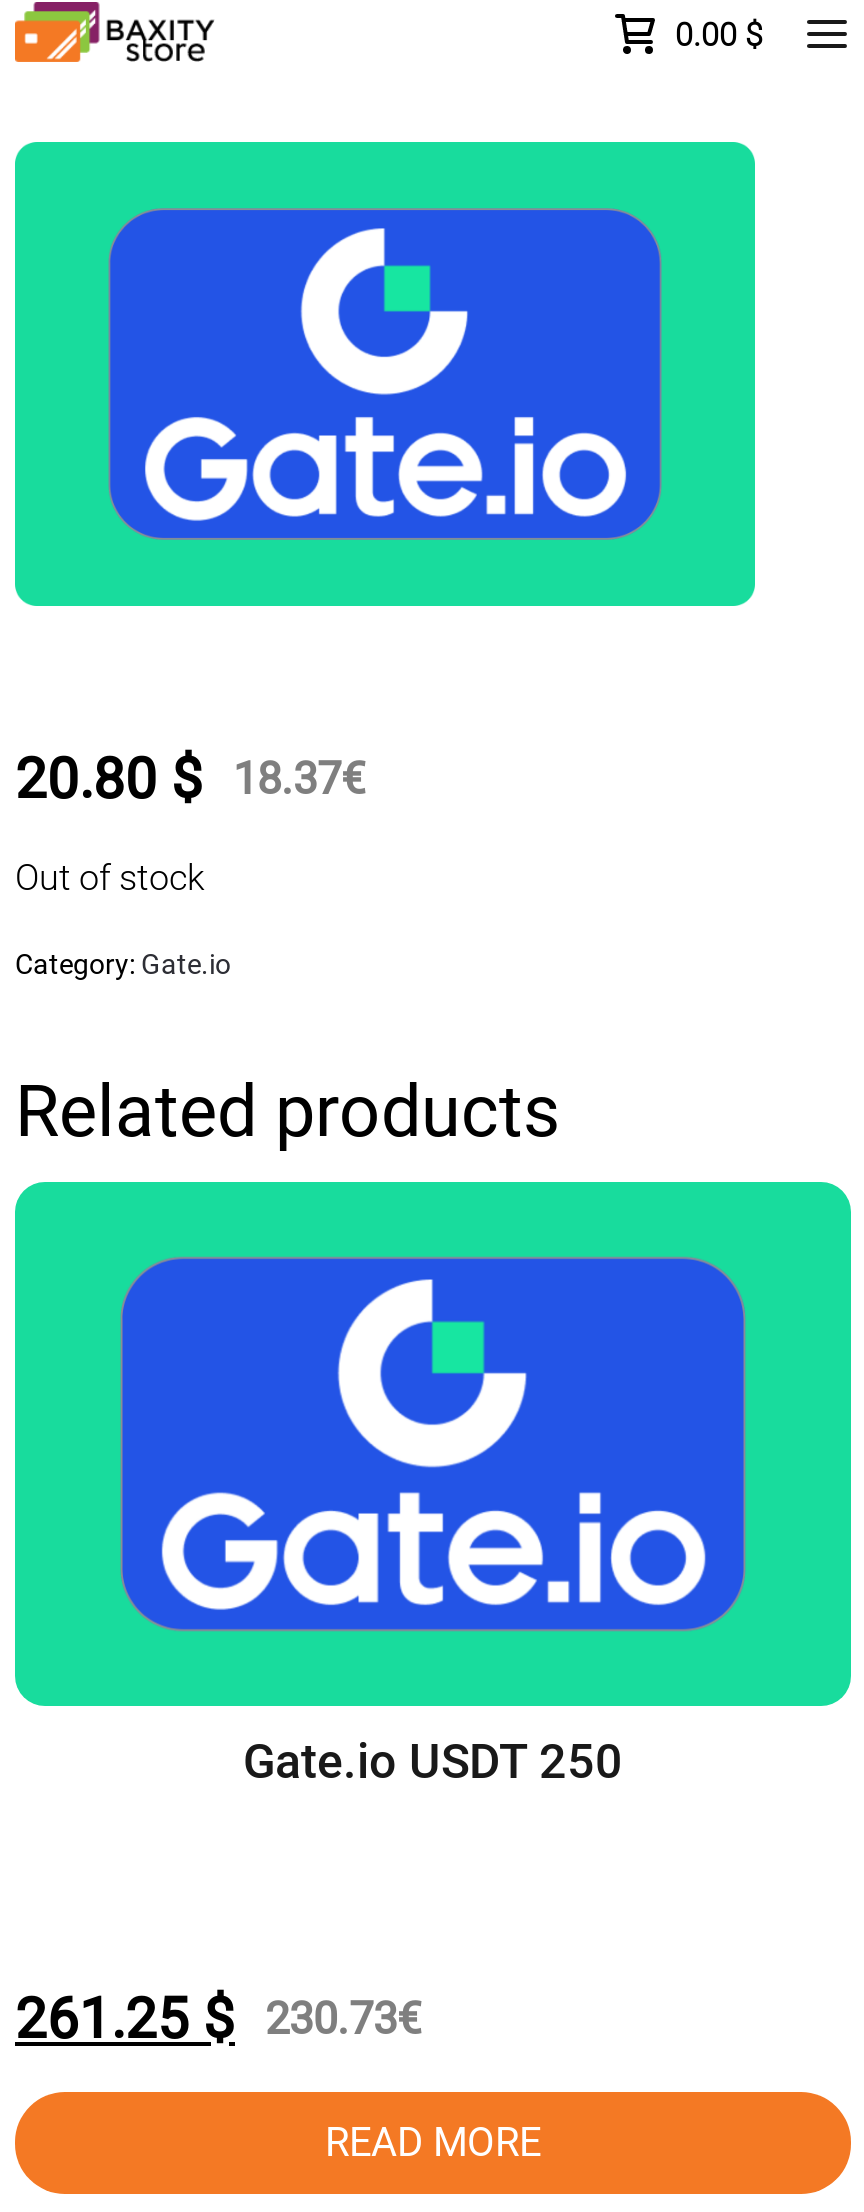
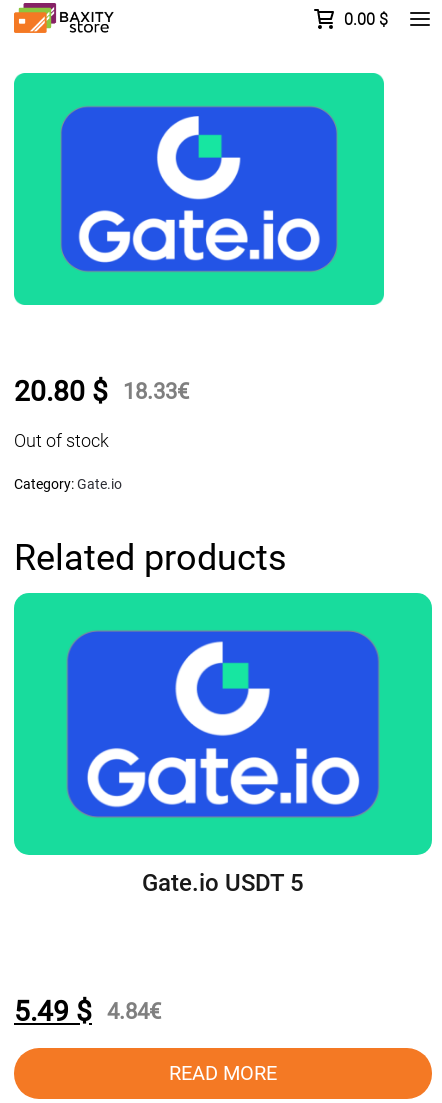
- 20.80 $ 18.37€
+ 20.80 $ 18.33€

- Gate.io USDT 250
+ Gate.io USDT 5

- 261.25 $ 230.73€
+ 5.49 $ 4.84€
